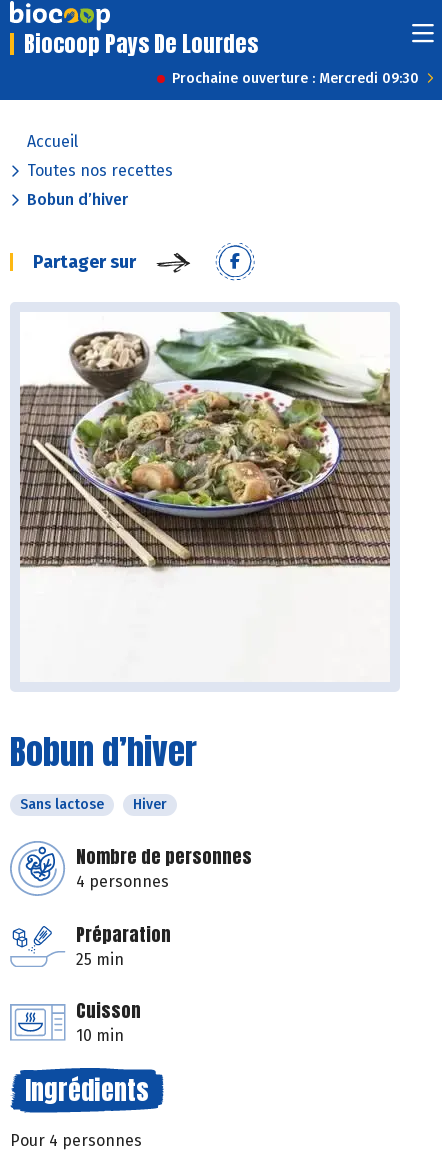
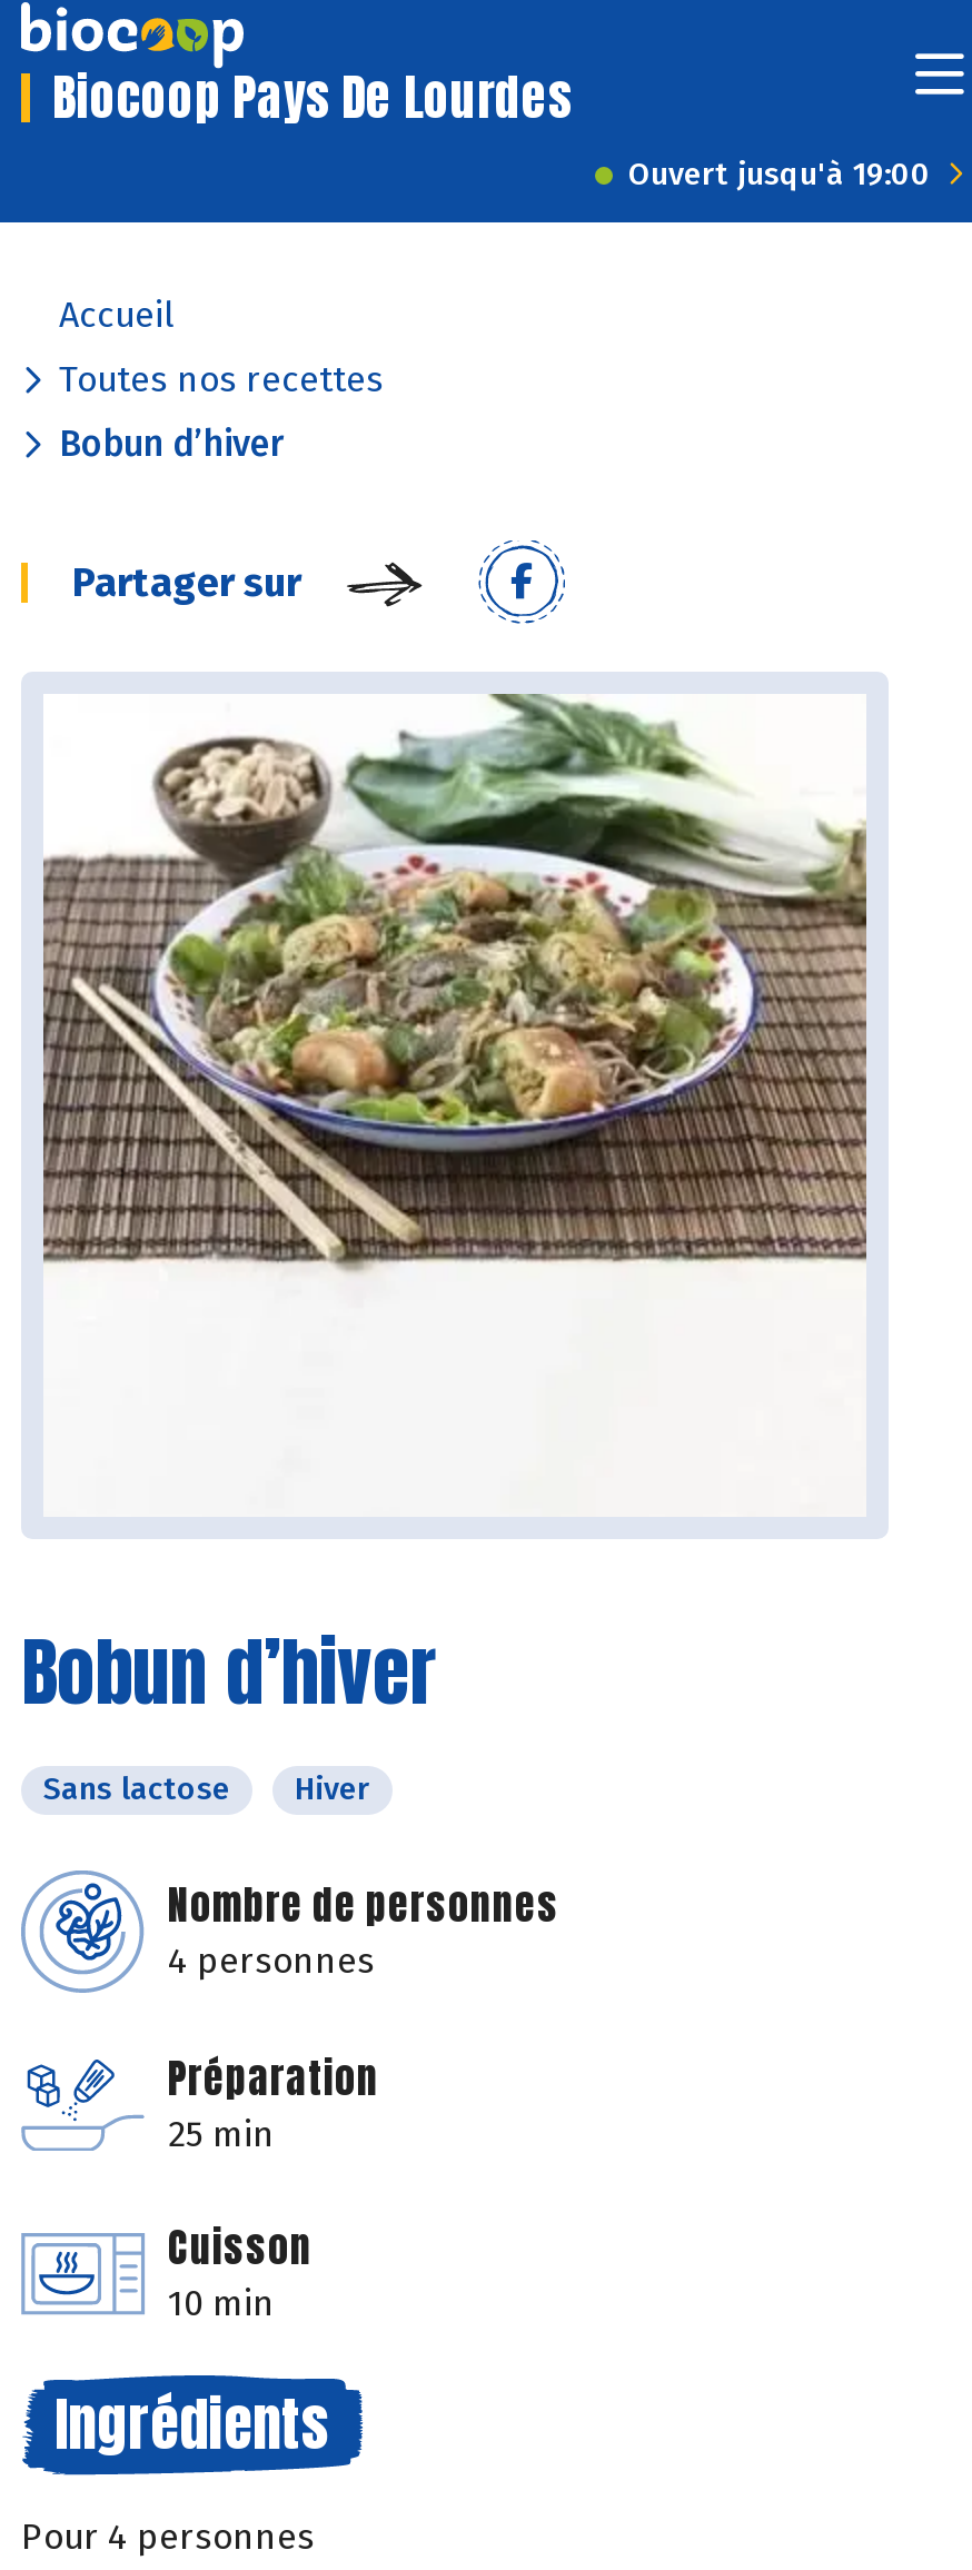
- Prochaine ouverture : Mercredi 09:30
+ Ouvert jusqu'à 19:00
